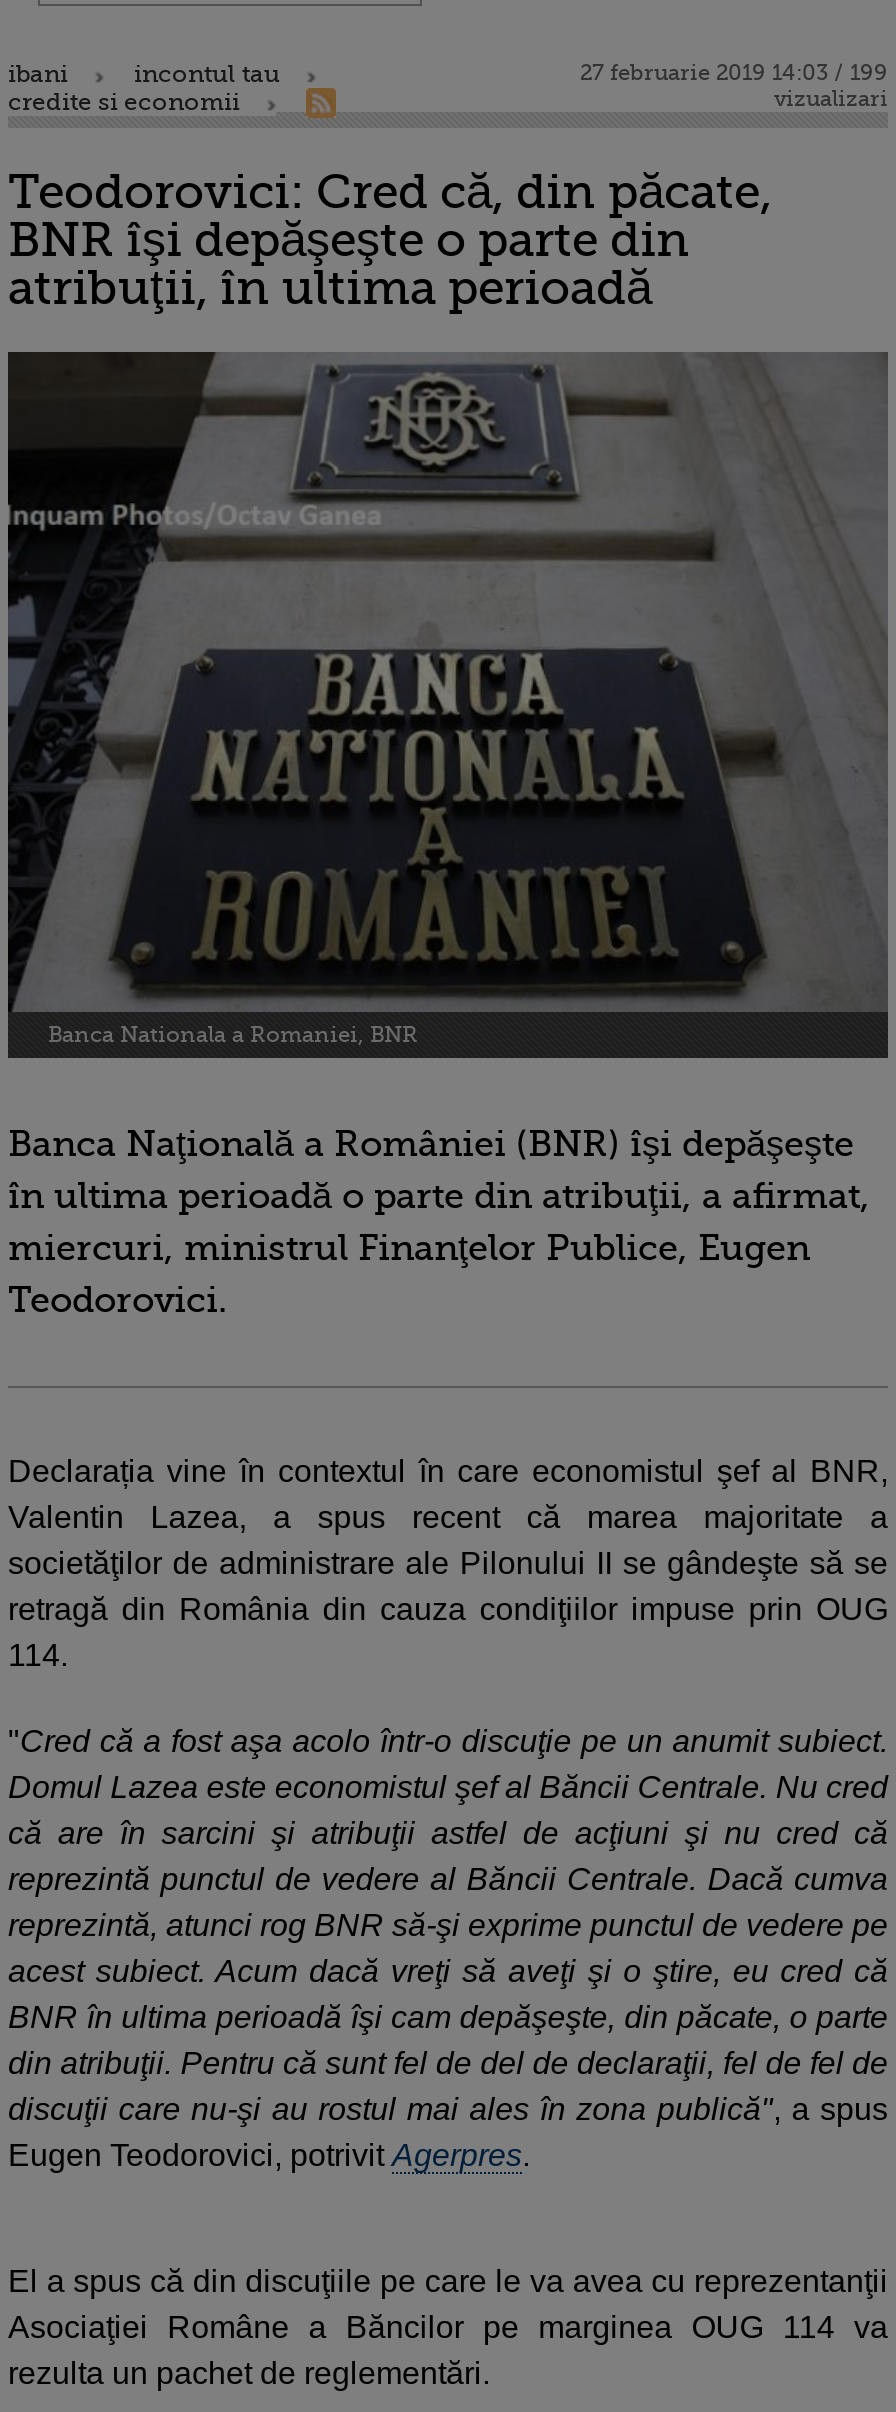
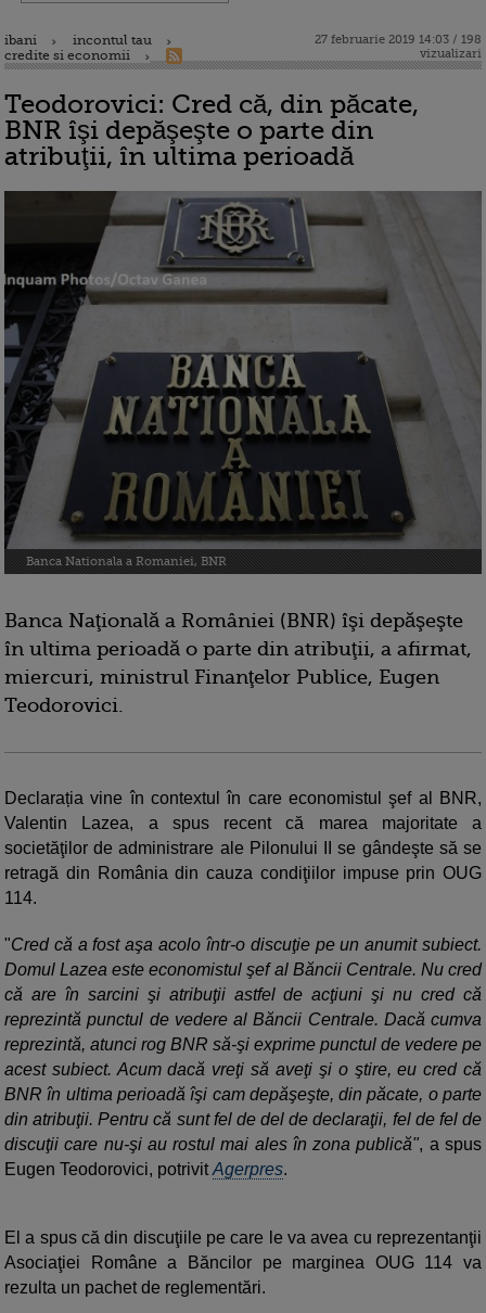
- 27 februarie 2019 14:03 / 199
+ 27 februarie 2019 14:03 / 198
